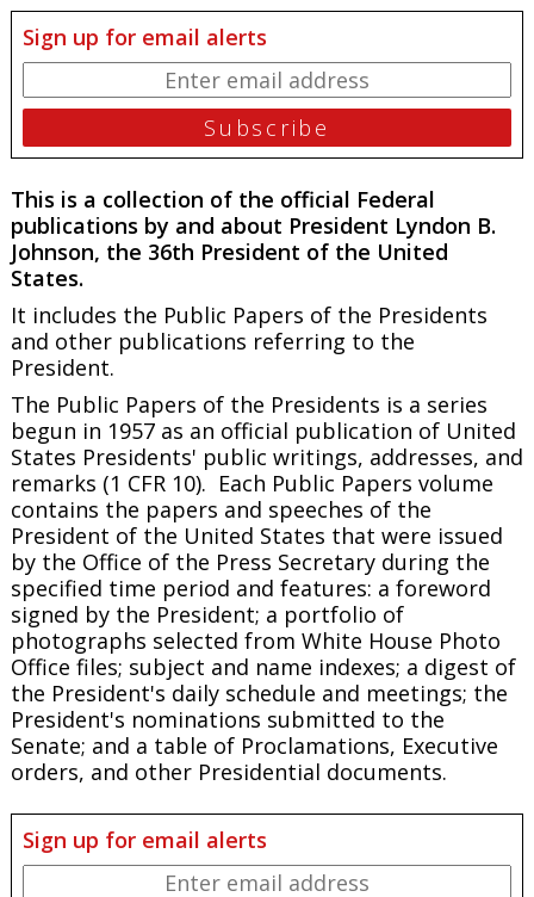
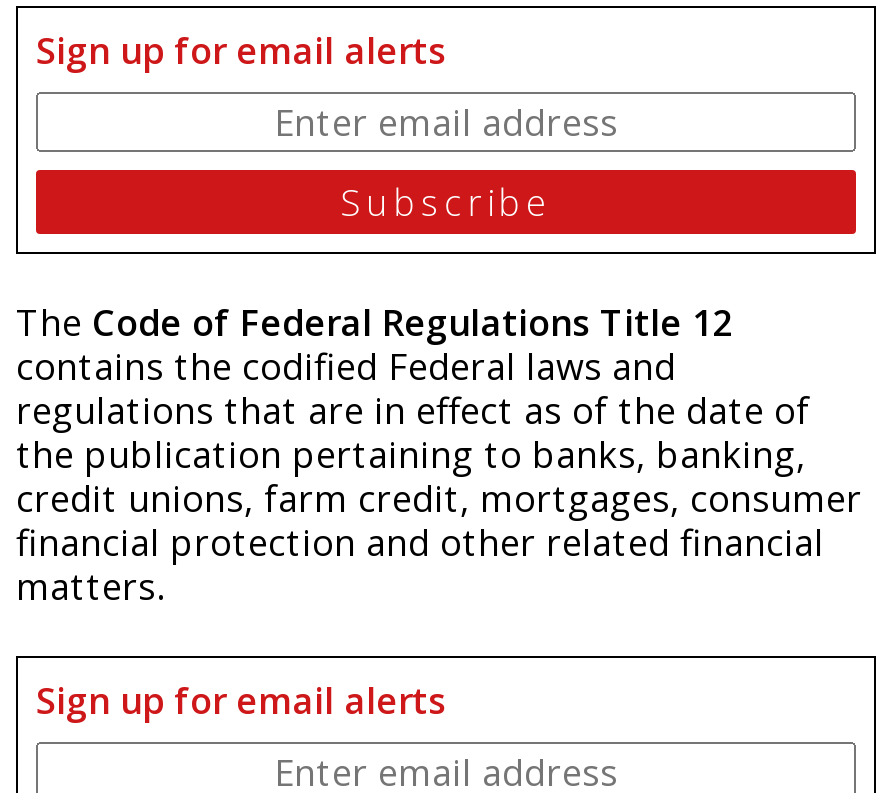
- This is a collection of the official Federal
- publications by and about President Lyndon B.
- Johnson, the 36th President of the United
- States.
- It includes the Public Papers of the Presidents
- and other publications referring to the
- President.
- The Public Papers of the Presidents is a series
- begun in 1957 as an official publication of United
- States Presidents' public writings, addresses, and
- remarks (1 CFR 10). Each Public Papers volume
- contains the papers and speeches of the
- President of the United States that were issued
- by the Office of the Press Secretary during the
- specified time period and features: a foreword
- signed by the President; a portfolio of
- photographs selected from White House Photo
- Office files; subject and name indexes; a digest of
- the President's daily schedule and meetings; the
- President's nominations submitted to the
- Senate; and a table of Proclamations, Executive
- orders, and other Presidential documents.
+ The Code of Federal Regulations Title 12
+ contains the codified Federal laws and
+ regulations that are in effect as of the date of
+ the publication pertaining to banks, banking,
+ credit unions, farm credit, mortgages, consumer
+ financial protection and other related financial
+ matters.
